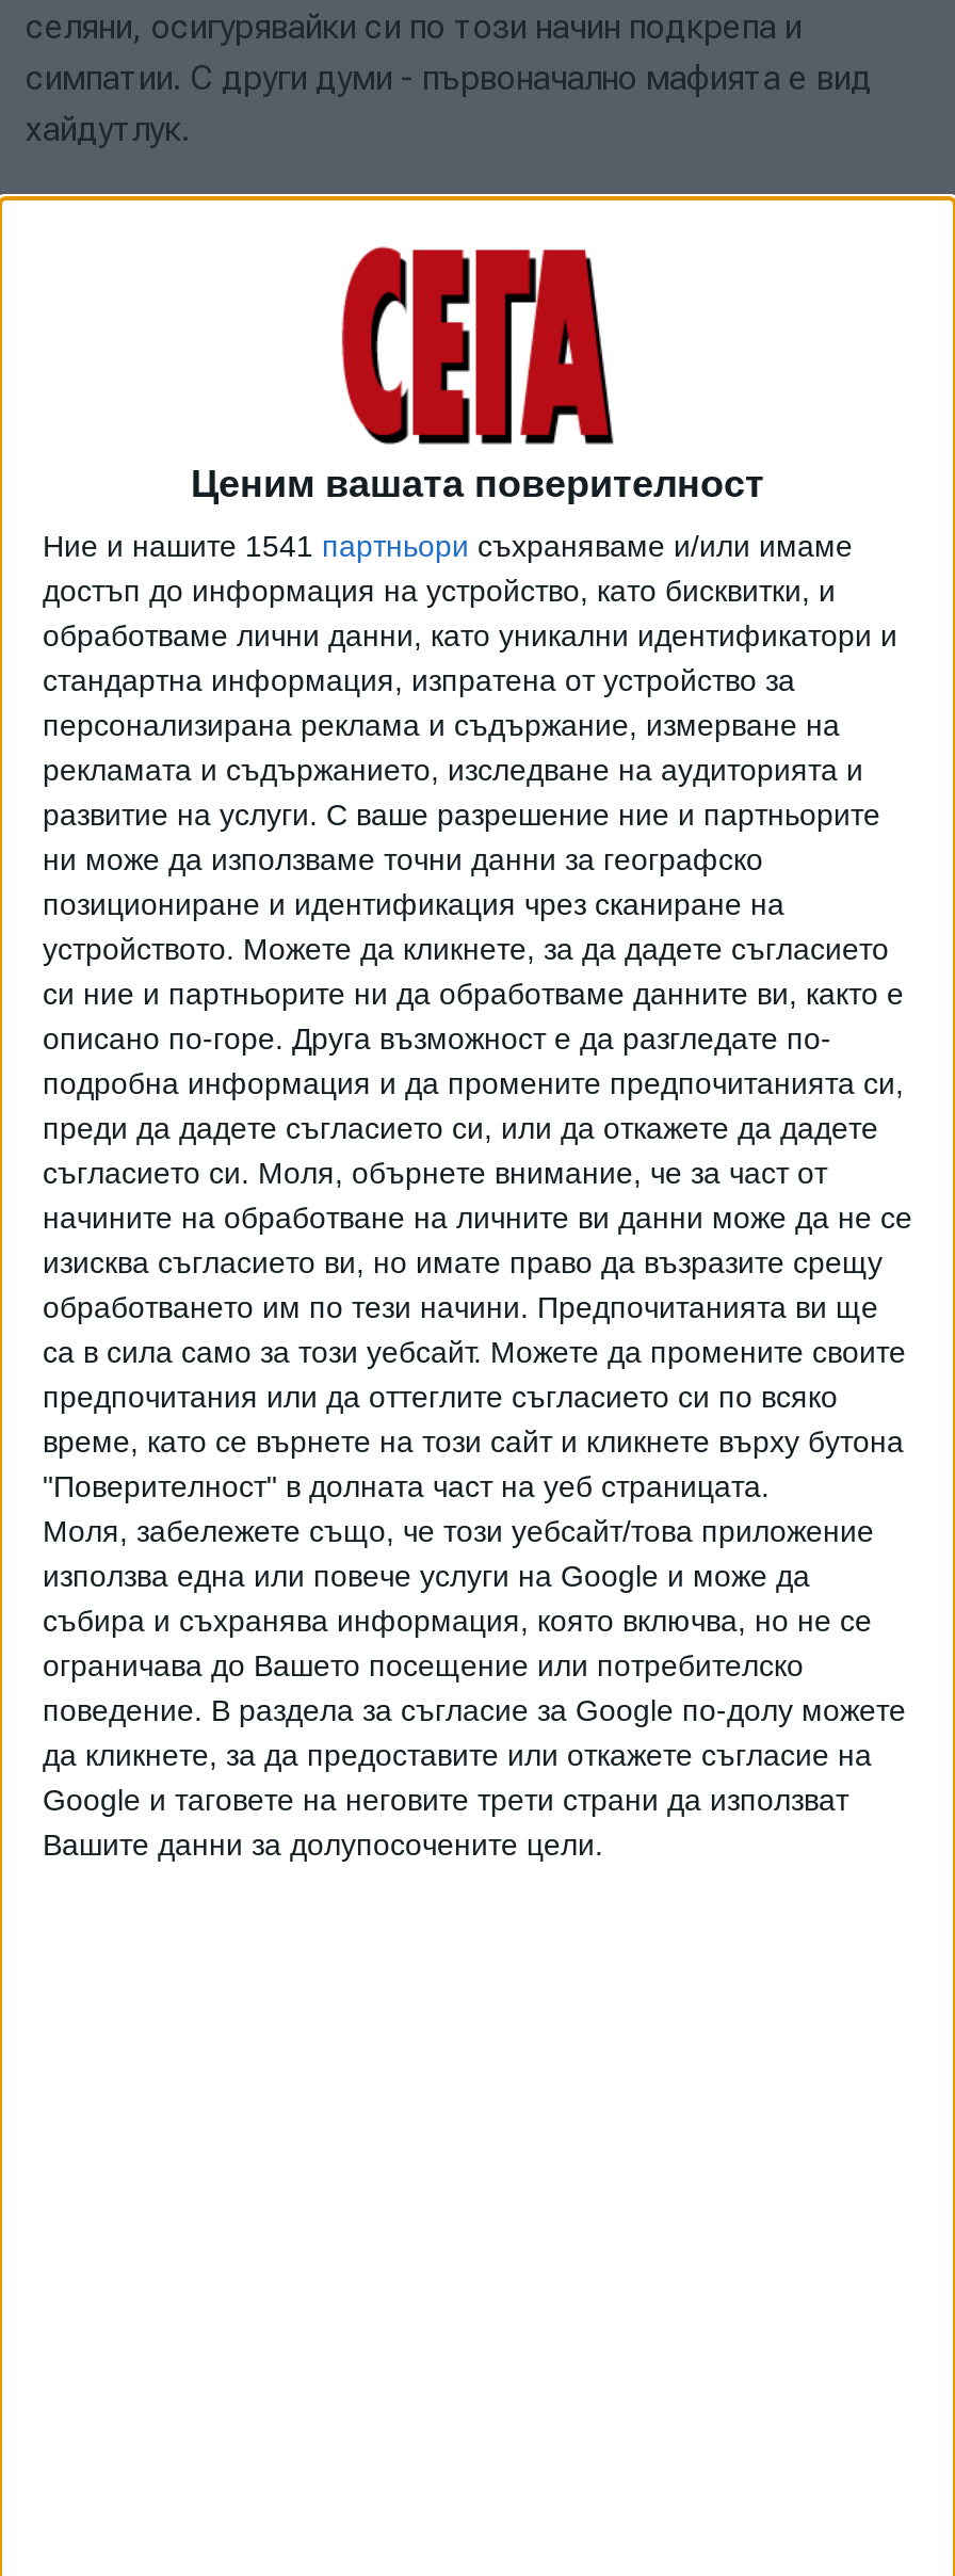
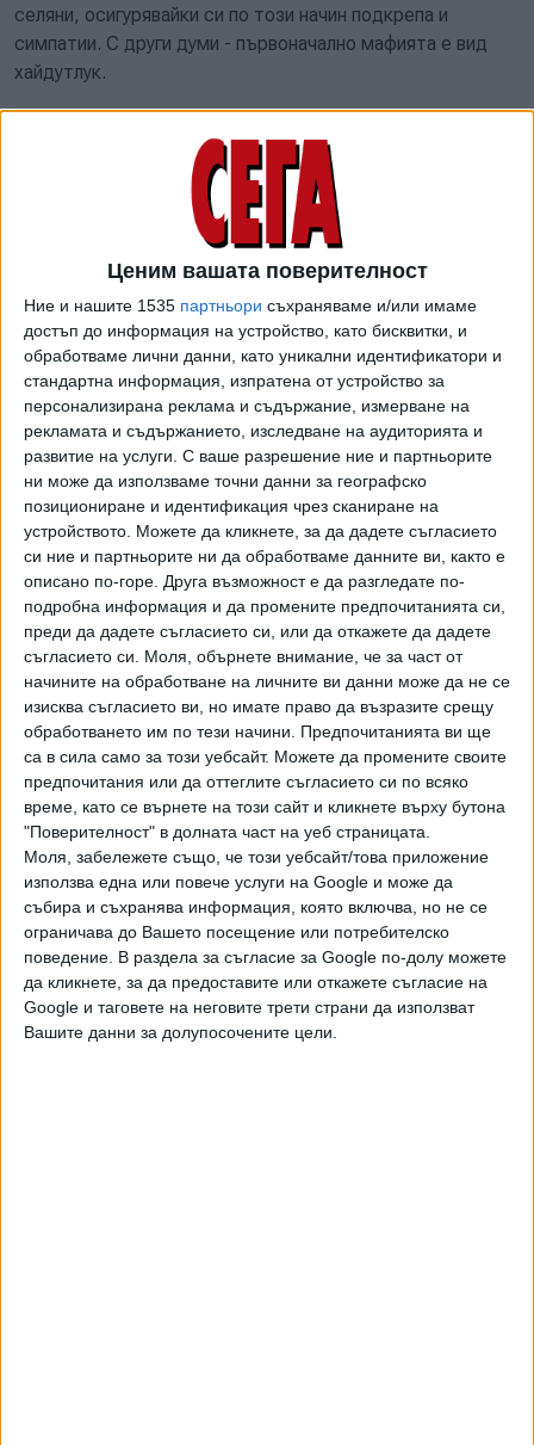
- Ние и нашите 1541 партньори съхраняваме и/или имаме
+ Ние и нашите 1535 партньори съхраняваме и/или имаме
